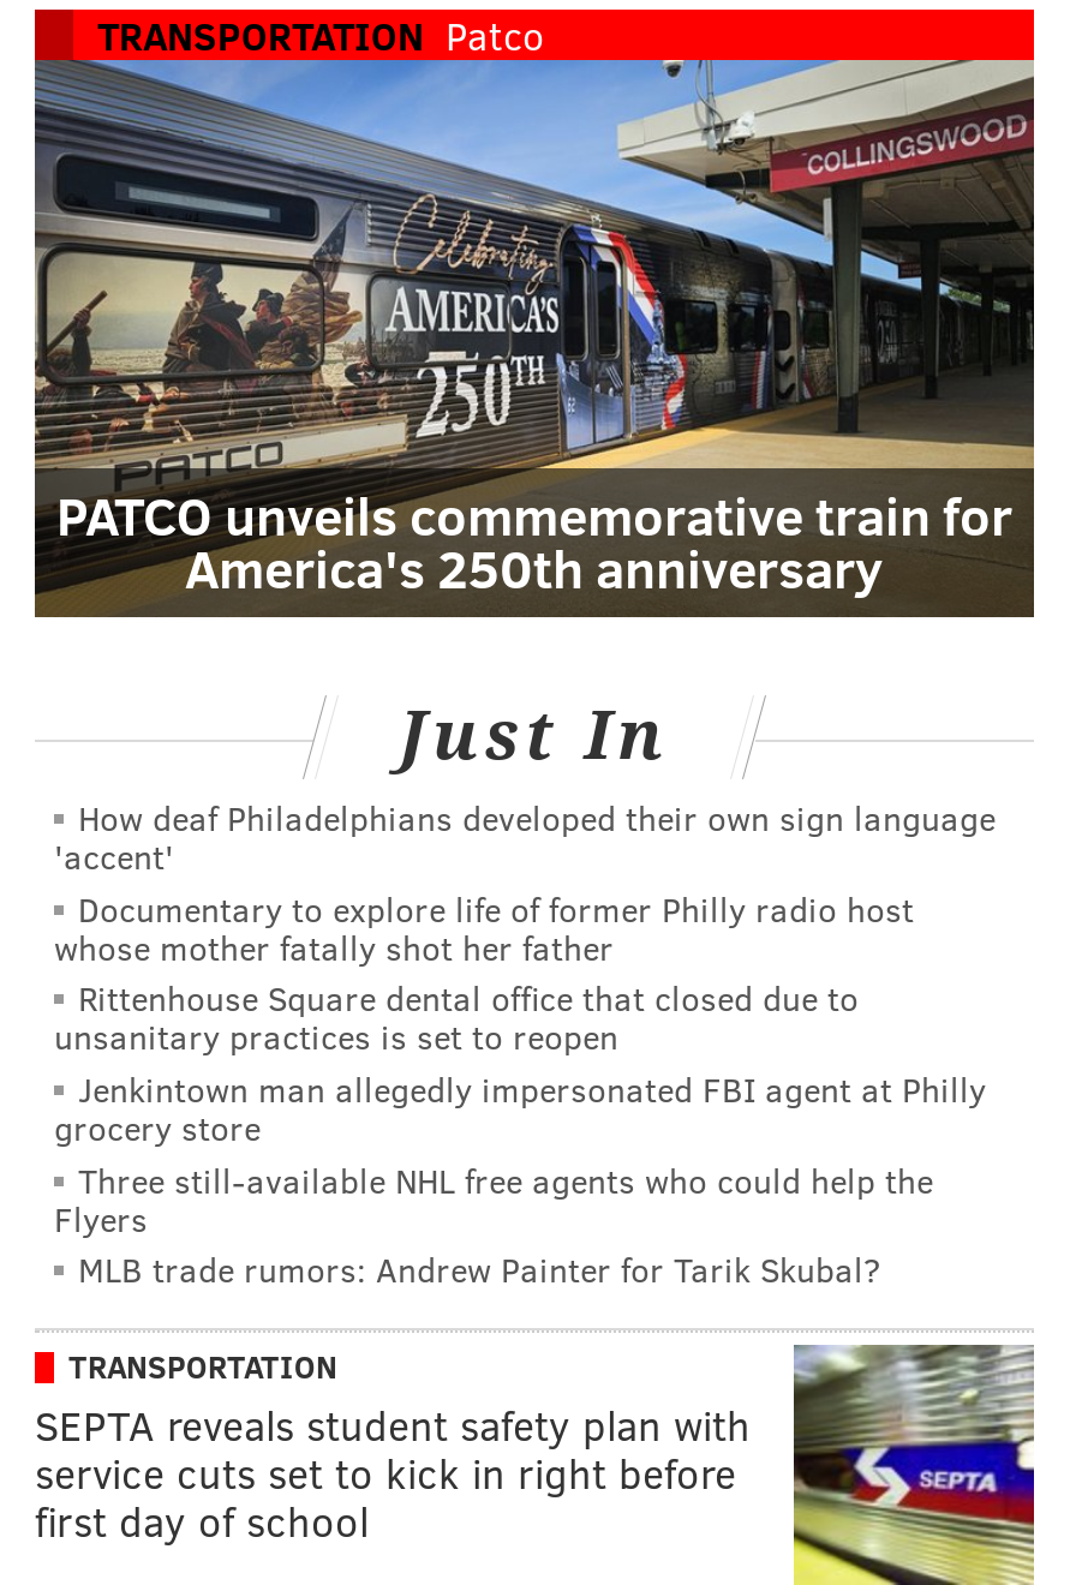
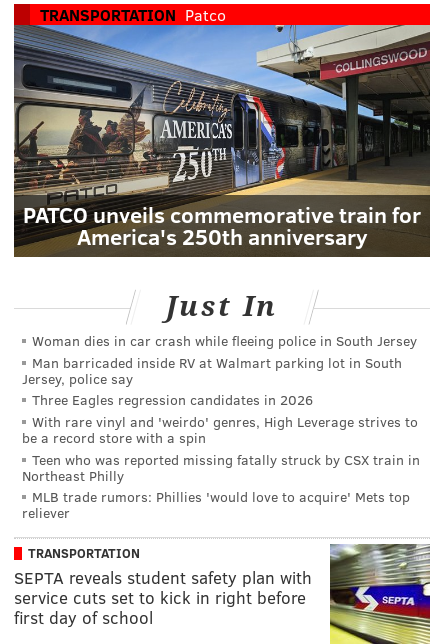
- How deaf Philadelphians developed their own sign language
- 'accent'
- Documentary to explore life of former Philly radio host
- whose mother fatally shot her father
- Rittenhouse Square dental office that closed due to
- unsanitary practices is set to reopen
- Jenkintown man allegedly impersonated FBI agent at Philly
- grocery store
- Three still-available NHL free agents who could help the
- Flyers
- MLB trade rumors: Andrew Painter for Tarik Skubal?
+ Woman dies in car crash while fleeing police in South Jersey
+ Man barricaded inside RV at Walmart parking lot in South
+ Jersey, police say
+ Three Eagles regression candidates in 2026
+ With rare vinyl and 'weirdo' genres, High Leverage strives to
+ be a record store with a spin
+ Teen who was reported missing fatally struck by CSX train in
+ Northeast Philly
+ MLB trade rumors: Phillies 'would love to acquire' Mets top
+ reliever
